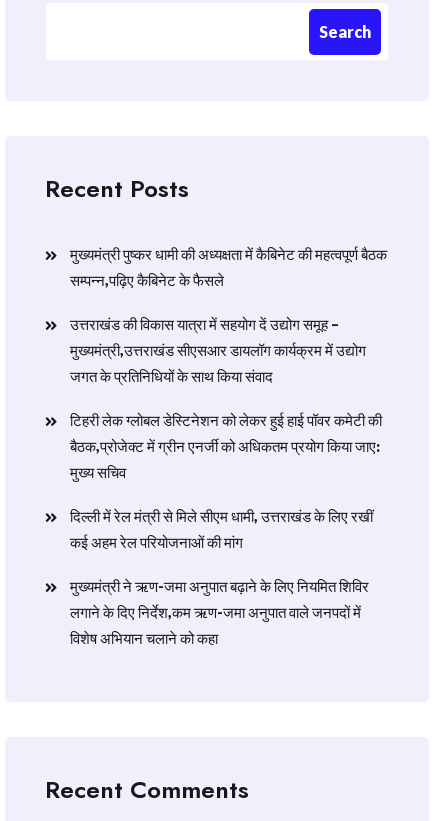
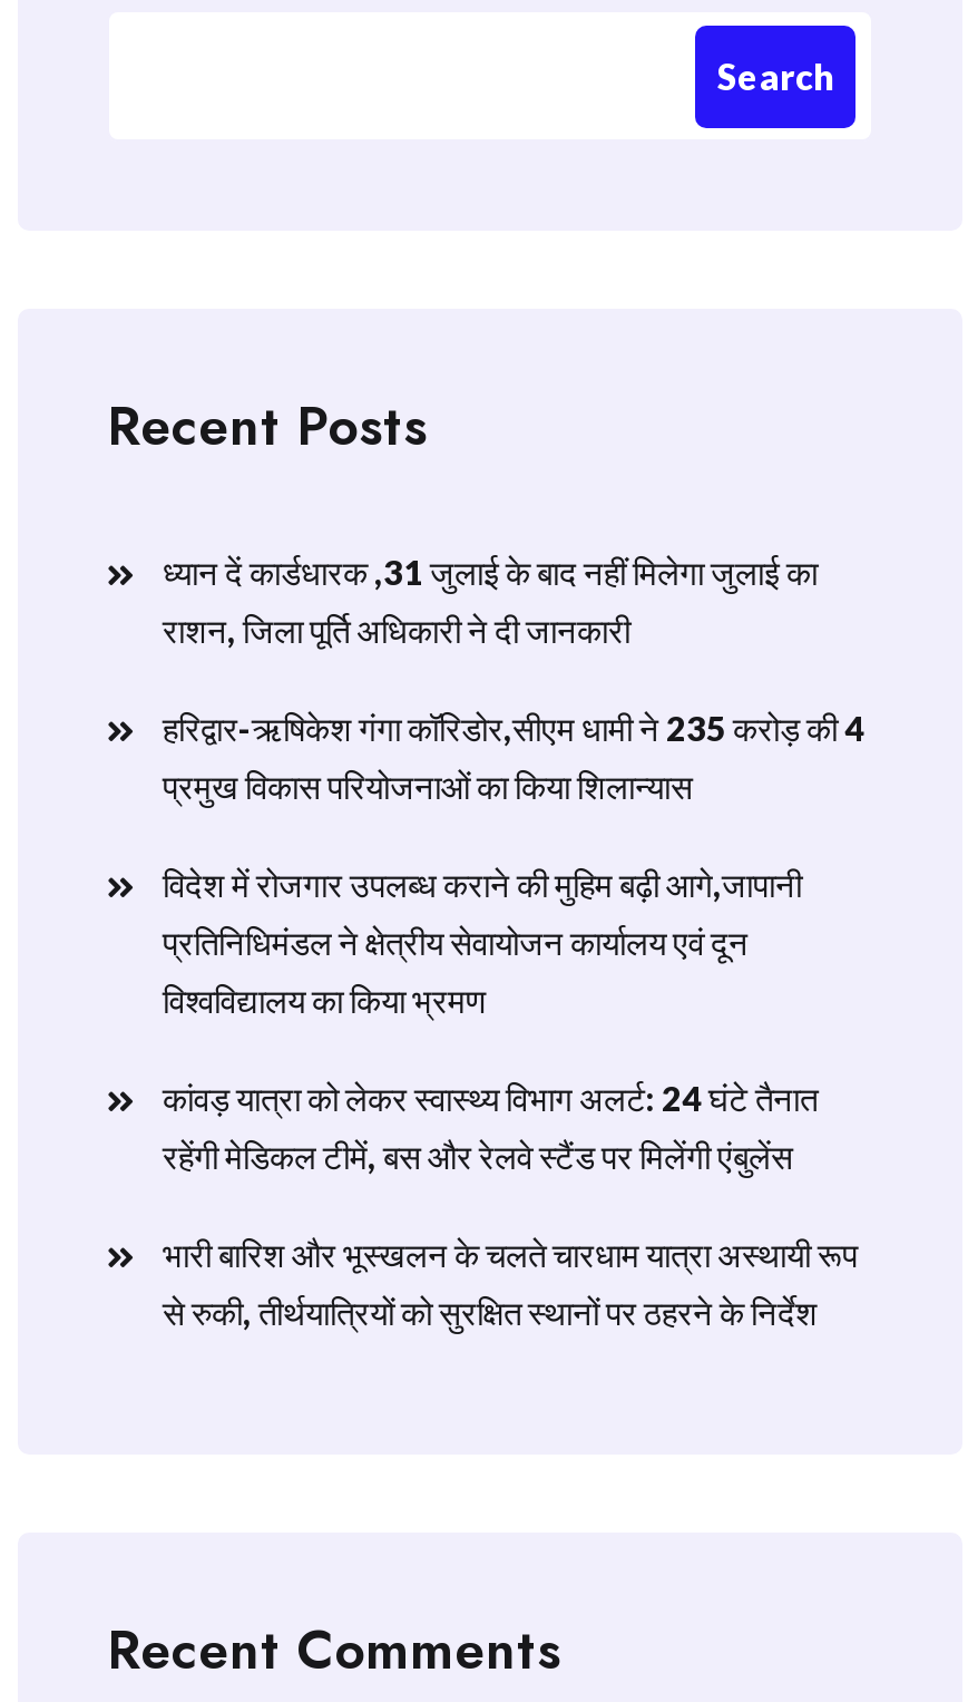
- मुख्यमंत्री पुष्कर धामी की अध्यक्षता में कैबिनेट की महत्वपूर्ण बैठक
- सम्पन्न,पढ़िए कैबिनेट के फैसले
+ ध्यान दें कार्डधारक ,31 जुलाई के बाद नहीं मिलेगा जुलाई का
+ राशन, जिला पूर्ति अधिकारी ने दी जानकारी

- उत्तराखंड की विकास यात्रा में सहयोग दें उद्योग समूह –
- मुख्यमंत्री,उत्तराखंड सीएसआर डायलॉग कार्यक्रम में उद्योग
- जगत के प्रतिनिधियों के साथ किया संवाद
+ हरिद्वार-ऋषिकेश गंगा कॉरिडोर,सीएम धामी ने 235 करोड़ की 4
+ प्रमुख विकास परियोजनाओं का किया शिलान्यास

- टिहरी लेक ग्लोबल डेस्टिनेशन को लेकर हुई हाई पॉवर कमेटी की
- बैठक,प्रोजेक्ट में ग्रीन एनर्जी को अधिकतम प्रयोग किया जाए:
- मुख्य सचिव
+ विदेश में रोजगार उपलब्ध कराने की मुहिम बढ़ी आगे,जापानी
+ प्रतिनिधिमंडल ने क्षेत्रीय सेवायोजन कार्यालय एवं दून
+ विश्वविद्यालय का किया भ्रमण

- दिल्ली में रेल मंत्री से मिले सीएम धामी, उत्तराखंड के लिए रखीं
- कई अहम रेल परियोजनाओं की मांग
+ कांवड़ यात्रा को लेकर स्वास्थ्य विभाग अलर्ट: 24 घंटे तैनात
+ रहेंगी मेडिकल टीमें, बस और रेलवे स्टैंड पर मिलेंगी एंबुलेंस

- मुख्यमंत्री ने ऋण-जमा अनुपात बढ़ाने के लिए नियमित शिविर
- लगाने के दिए निर्देश,कम ऋण-जमा अनुपात वाले जनपदों में
- विशेष अभियान चलाने को कहा
+ भारी बारिश और भूस्खलन के चलते चारधाम यात्रा अस्थायी रूप
+ से रुकी, तीर्थयात्रियों को सुरक्षित स्थानों पर ठहरने के निर्देश
